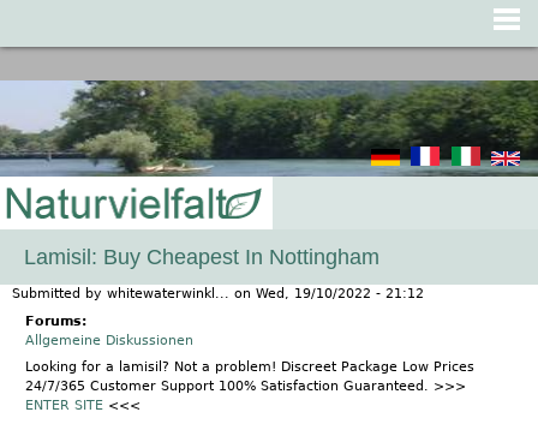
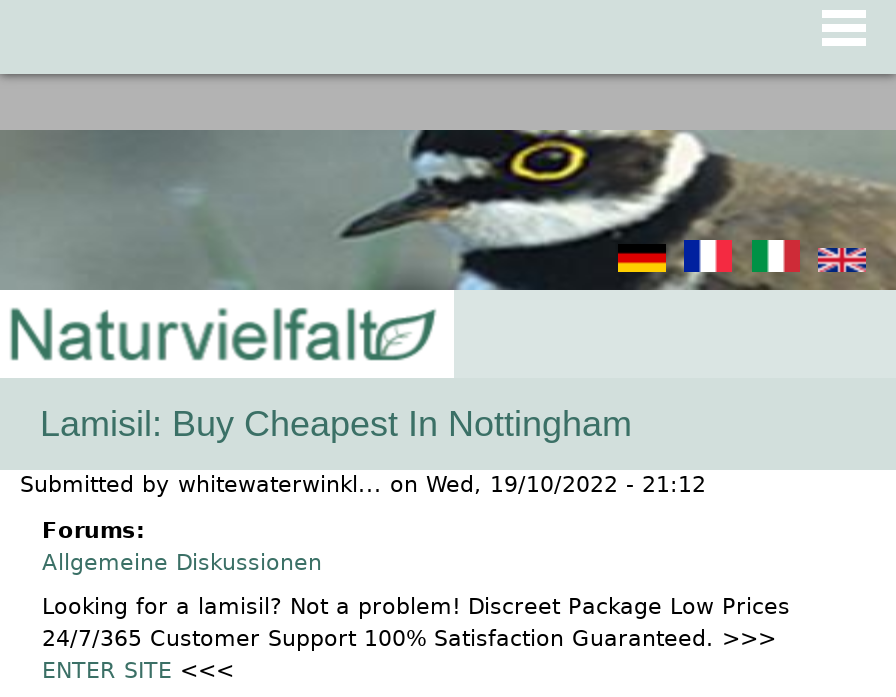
- [image]
+ [image]
